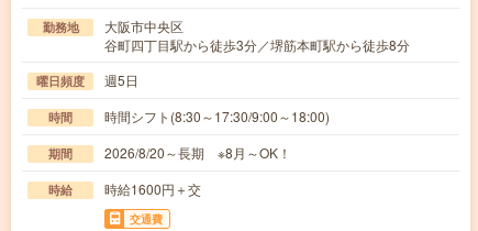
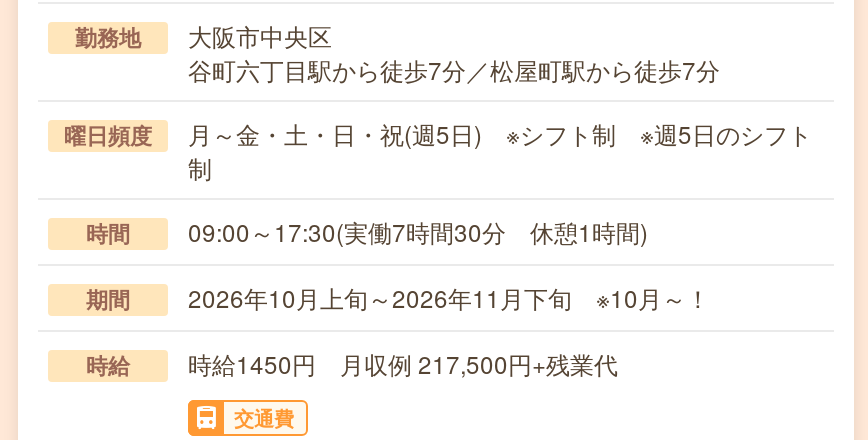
- 谷町四丁目駅から徒歩3分／堺筋本町駅から徒歩8分
+ 谷町六丁目駅から徒歩7分／松屋町駅から徒歩7分

- 週5日
+ 月～金・土・日・祝(週5日) ※シフト制 ※週5日のシフト
+ 制

- 時間シフト(8:30～17:30/9:00～18:00)
+ 09:00～17:30(実働7時間30分 休憩1時間)

- 2026/8/20～長期 ※8月～OK！
+ 2026年10月上旬～2026年11月下旬 ※10月～！

- 時給1600円＋交
+ 時給1450円 月収例 217,500円+残業代
